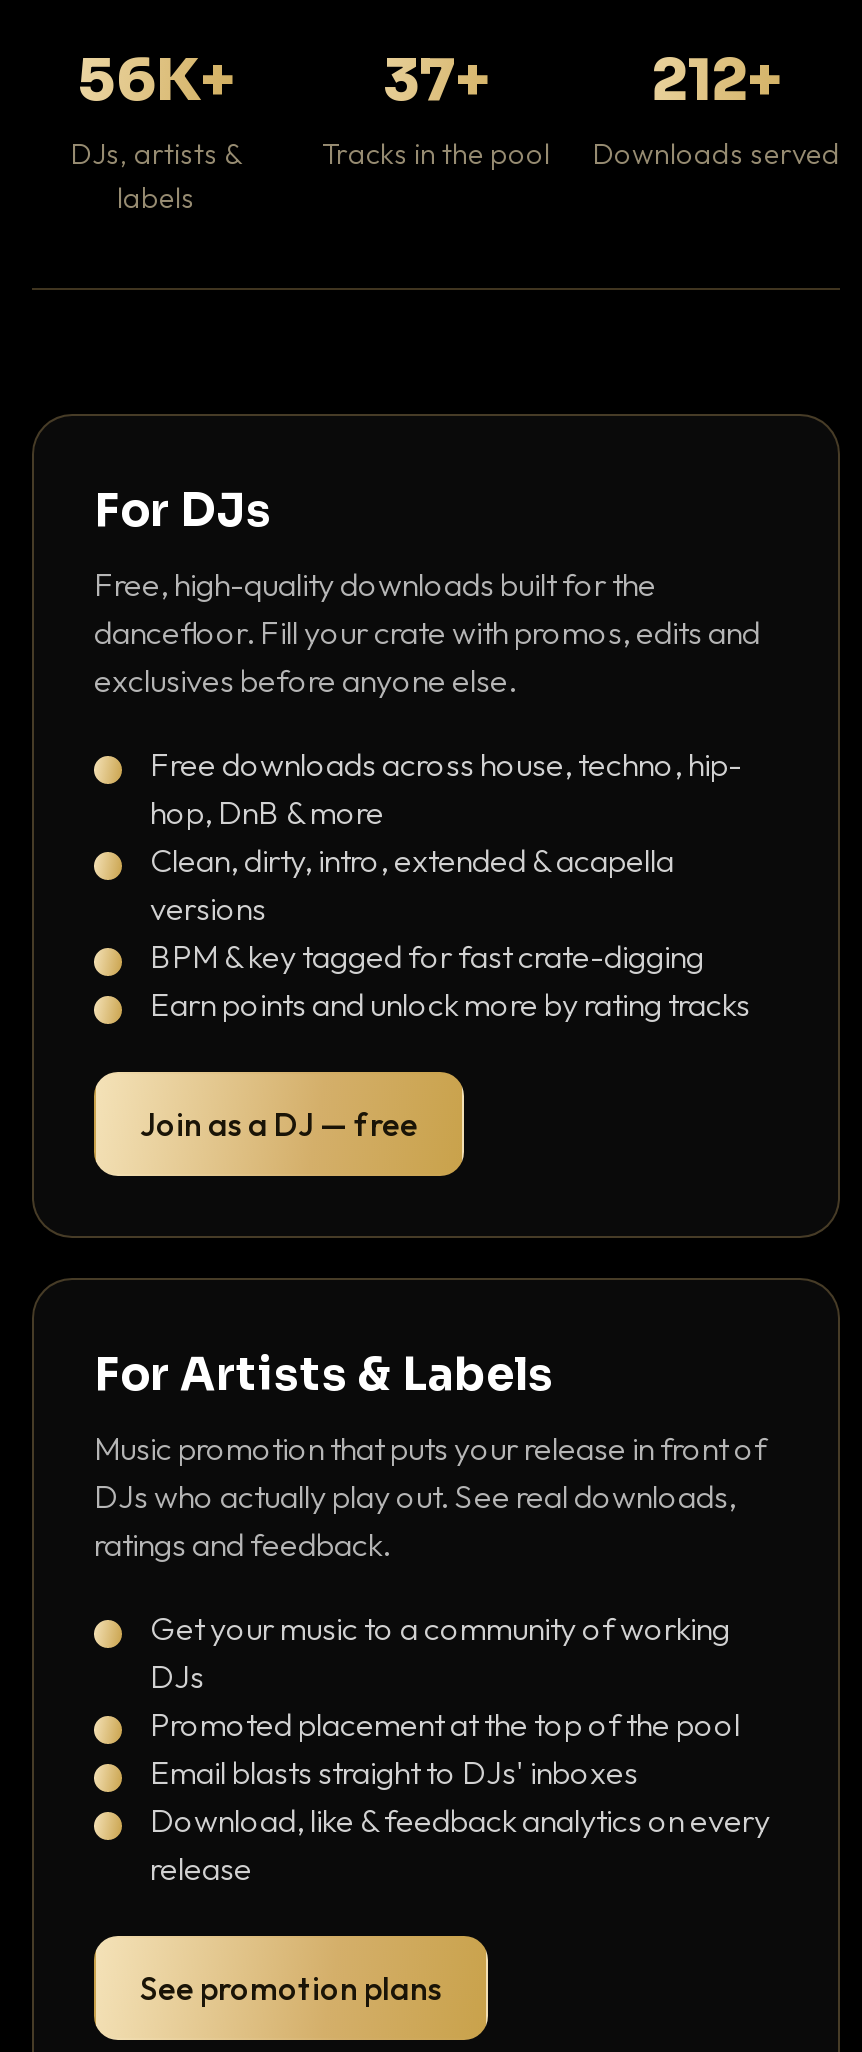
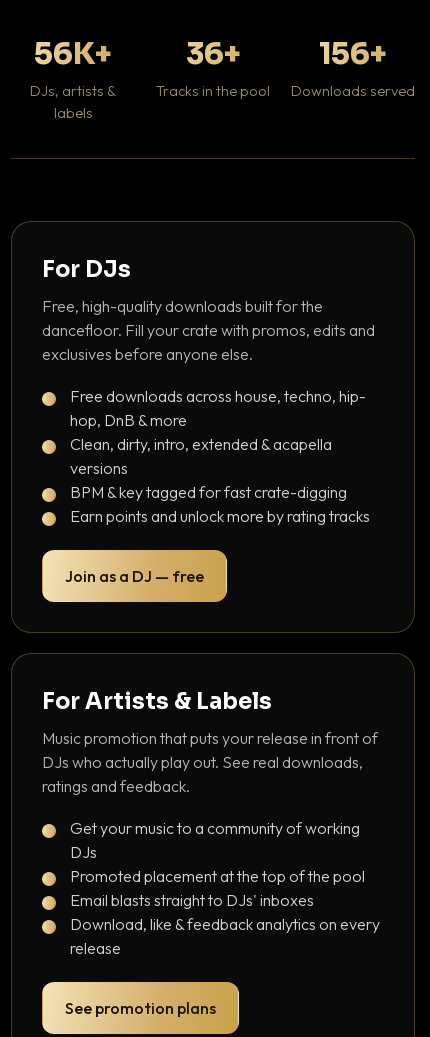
- 37+
+ 36+

- 212+
+ 156+
